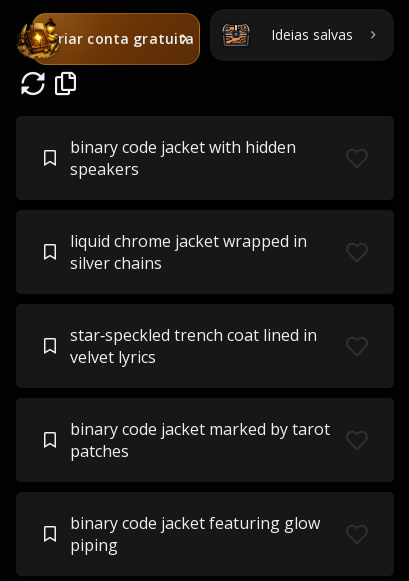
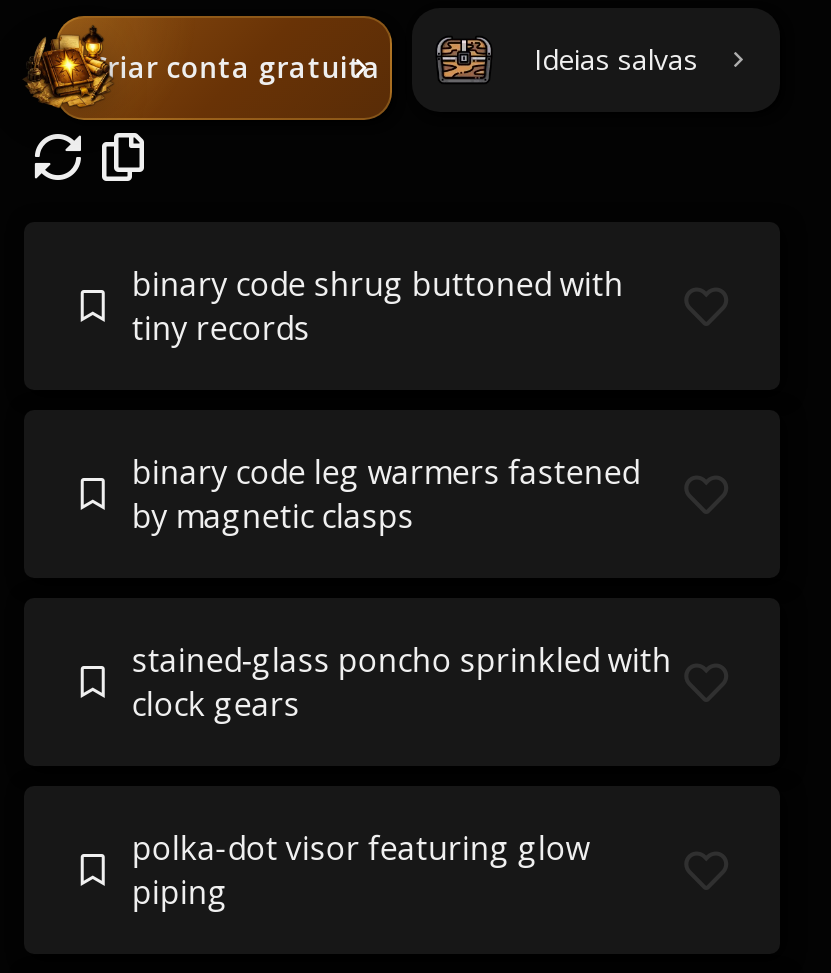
- binary code jacket with hidden
- speakers
- liquid chrome jacket wrapped in
- silver chains
- star‑speckled trench coat lined in
- velvet lyrics
- binary code jacket marked by tarot
- patches
- binary code jacket featuring glow
+ binary code shrug buttoned with
+ tiny records
+ binary code leg warmers fastened
+ by magnetic clasps
+ stained‑glass poncho sprinkled with
+ clock gears
+ polka-dot visor featuring glow
